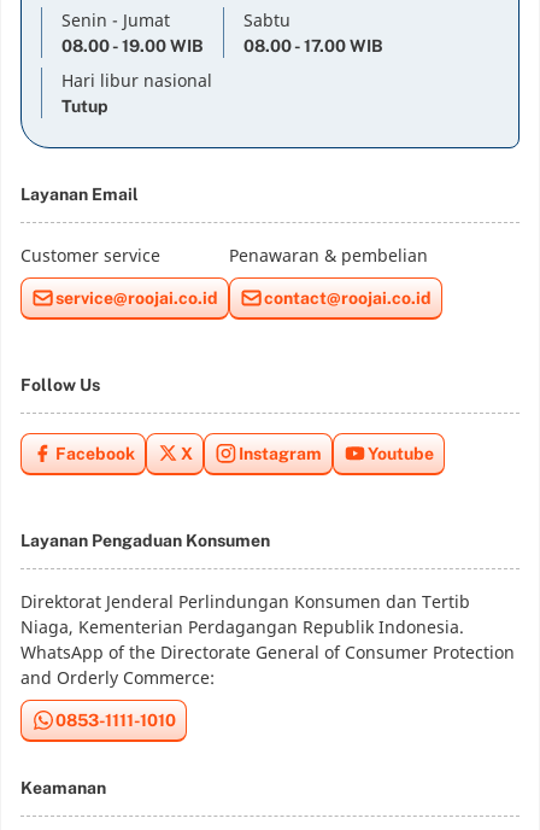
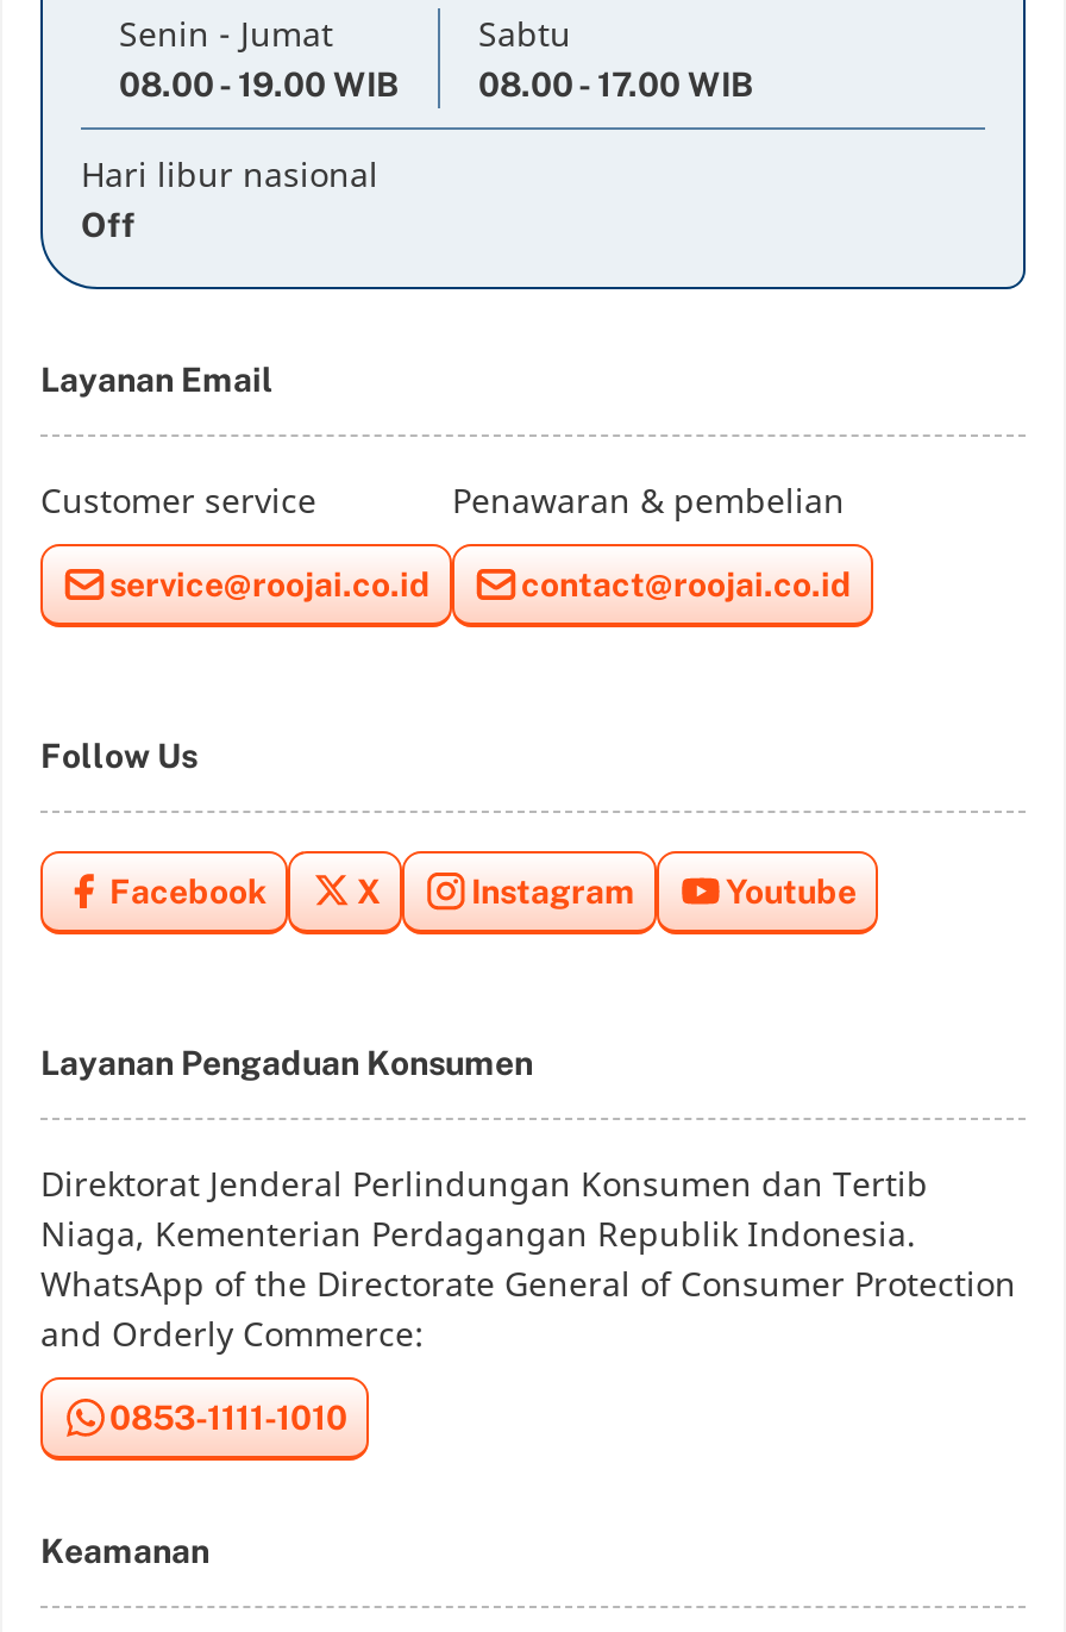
- Tutup
+ Off
